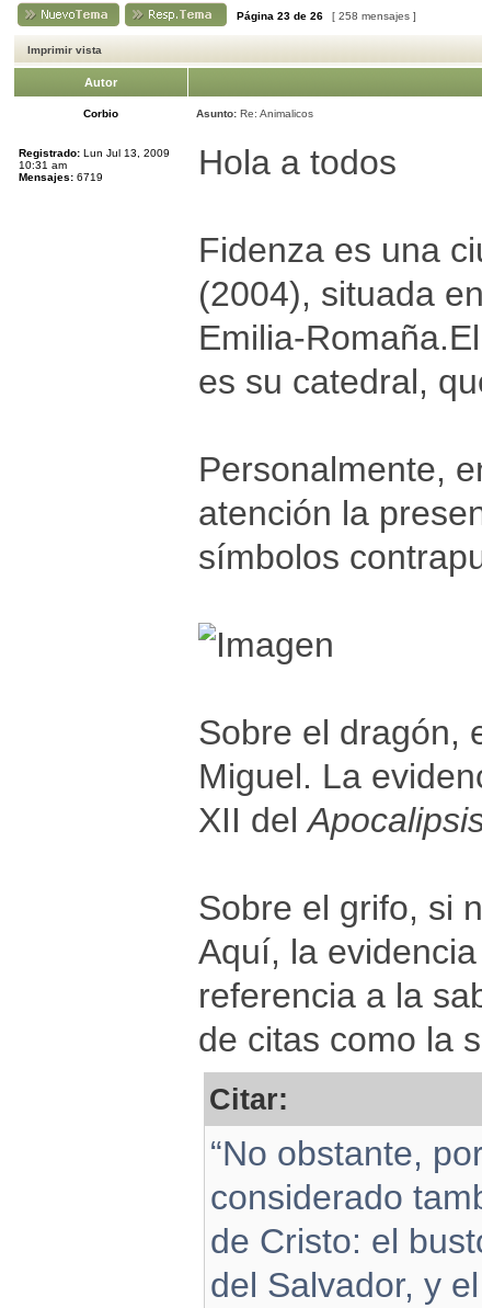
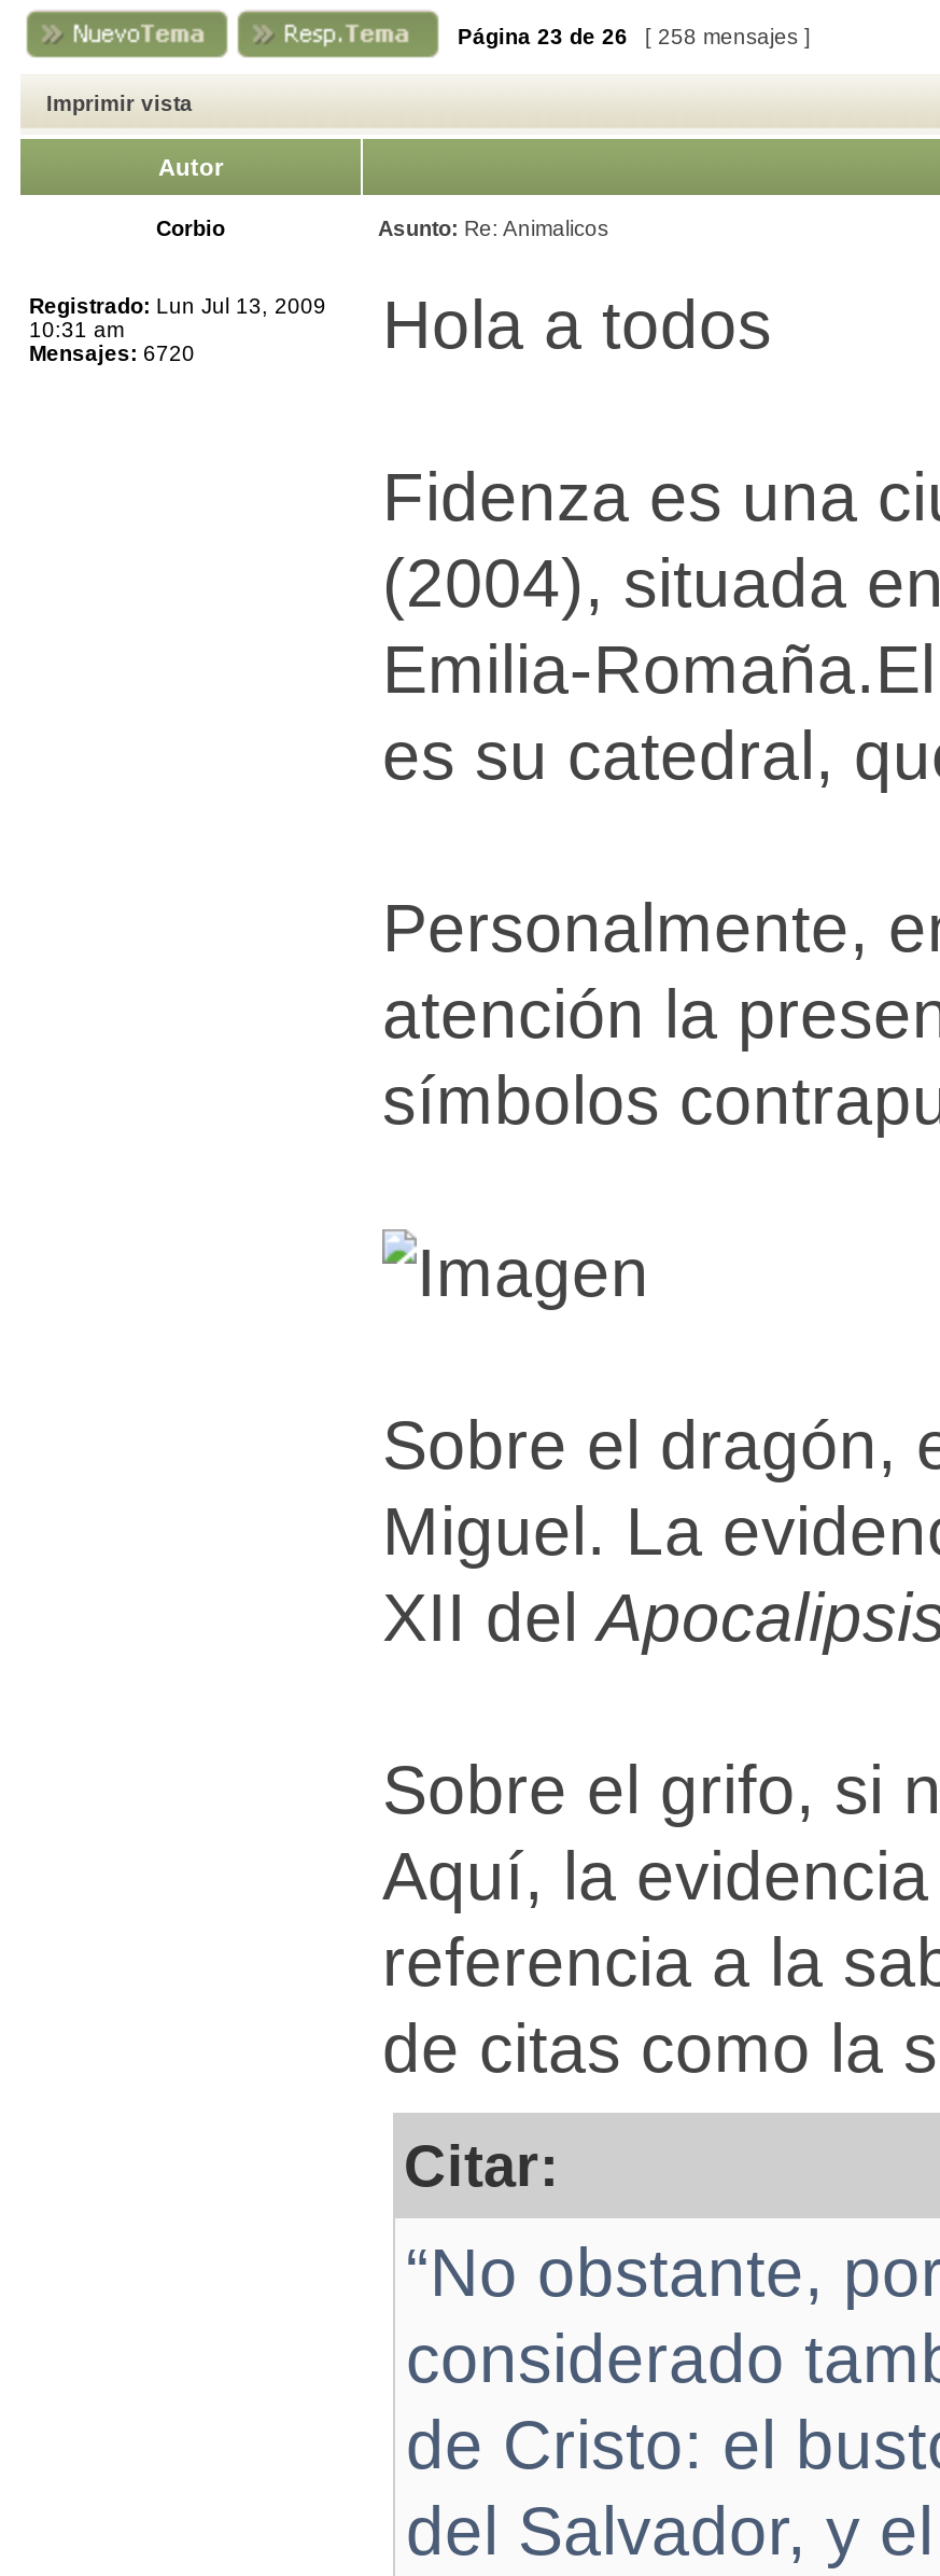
- Mensajes: 6719
+ Mensajes: 6720
